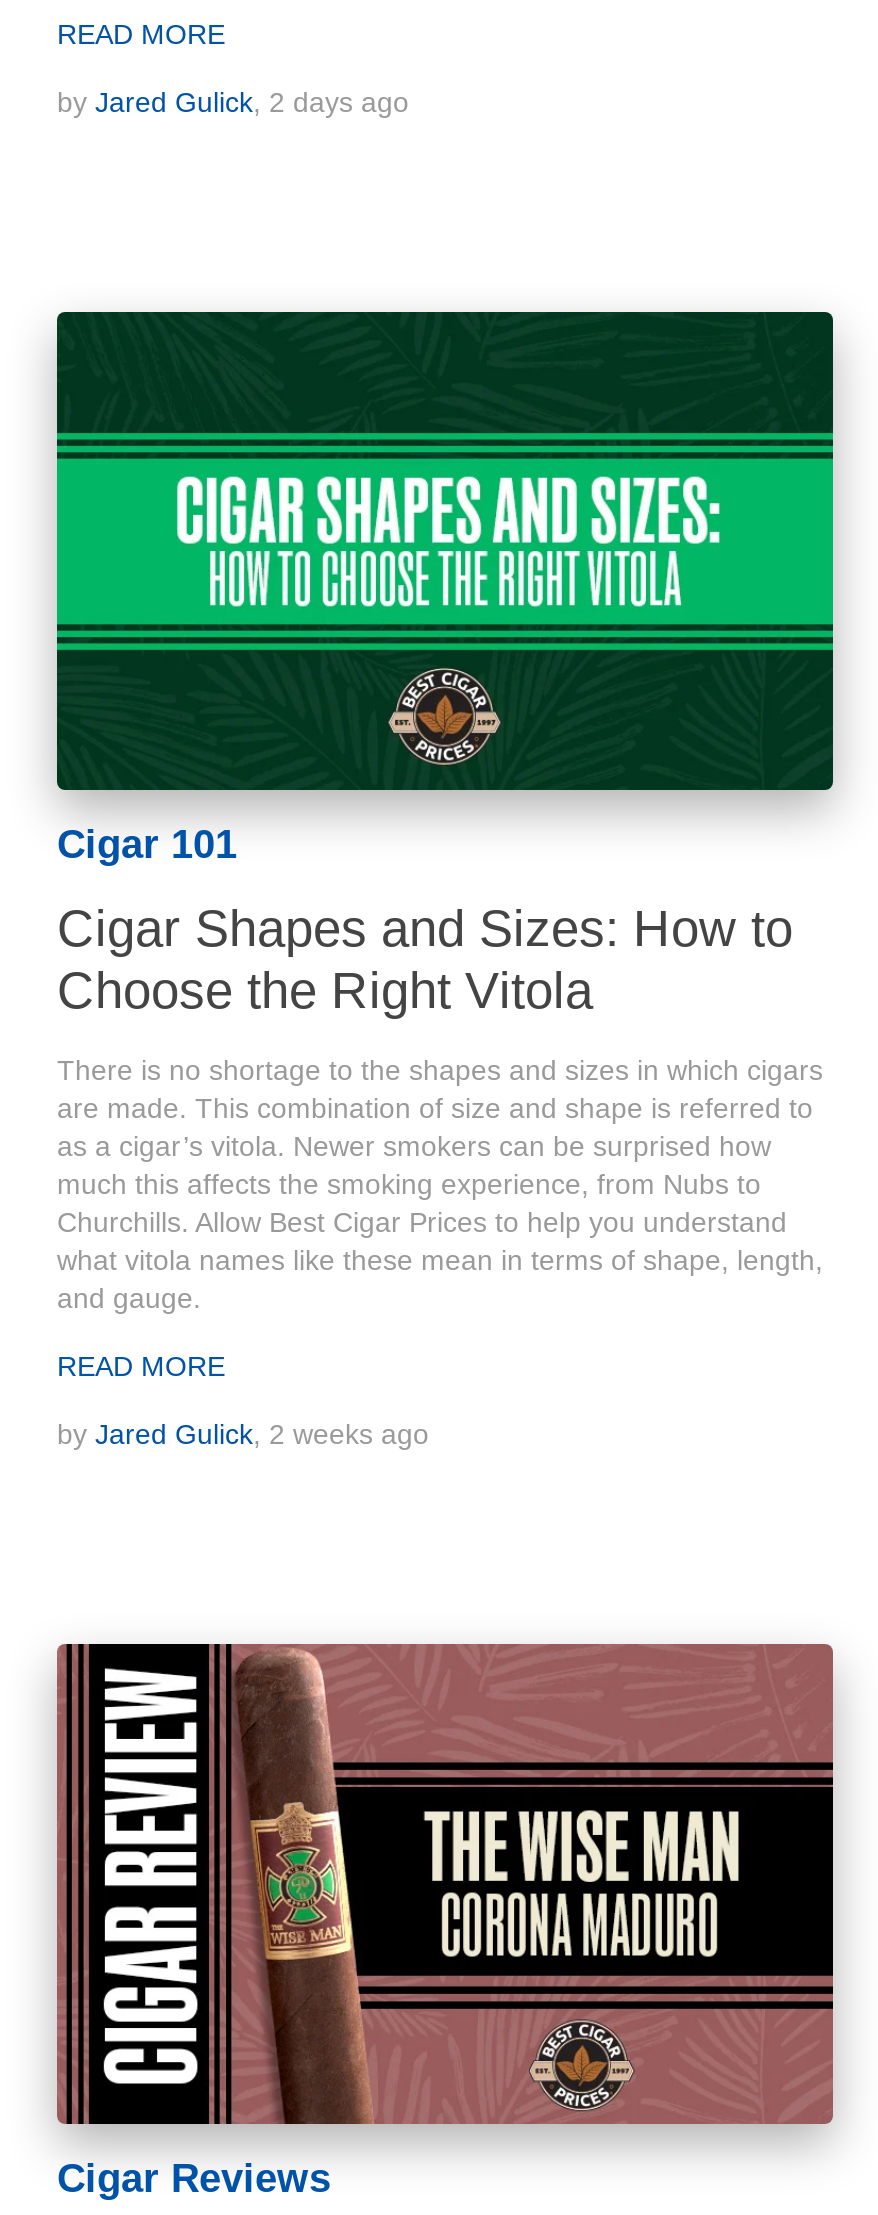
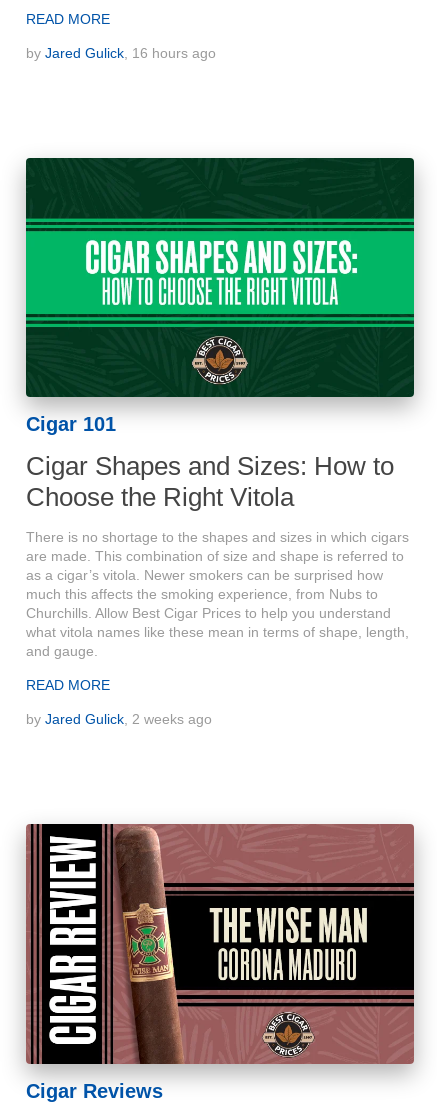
- by Jared Gulick, 2 days ago
+ by Jared Gulick, 16 hours ago
